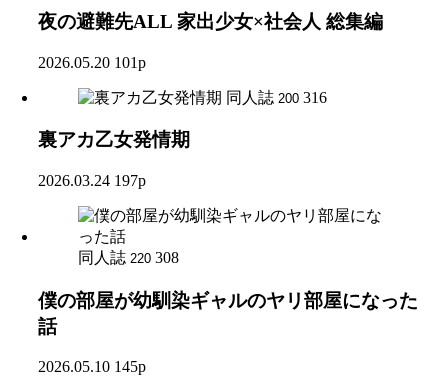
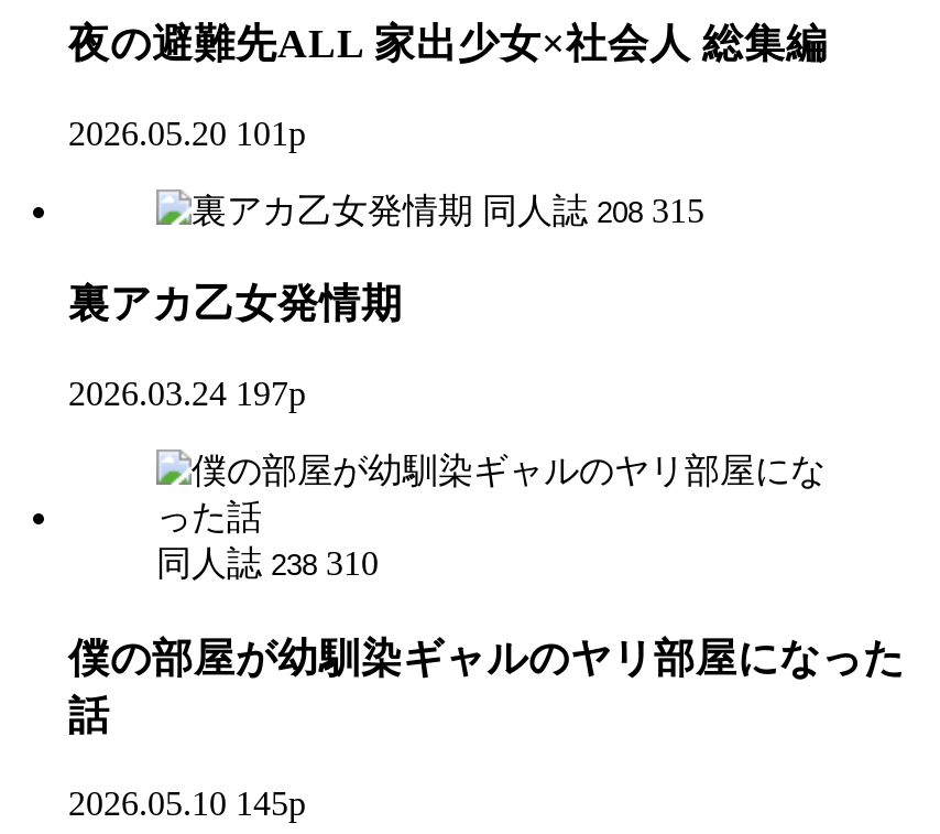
- 同人誌 200 316
+ 同人誌 208 315

- 同人誌 220 308
+ 同人誌 238 310
